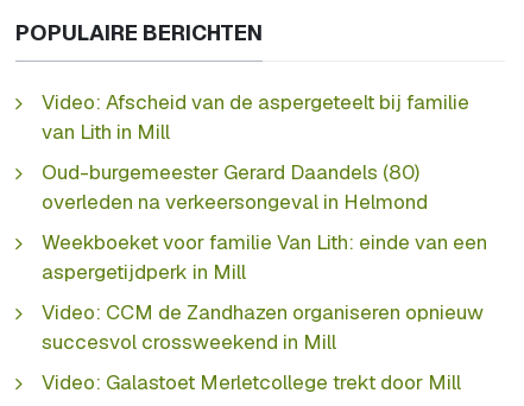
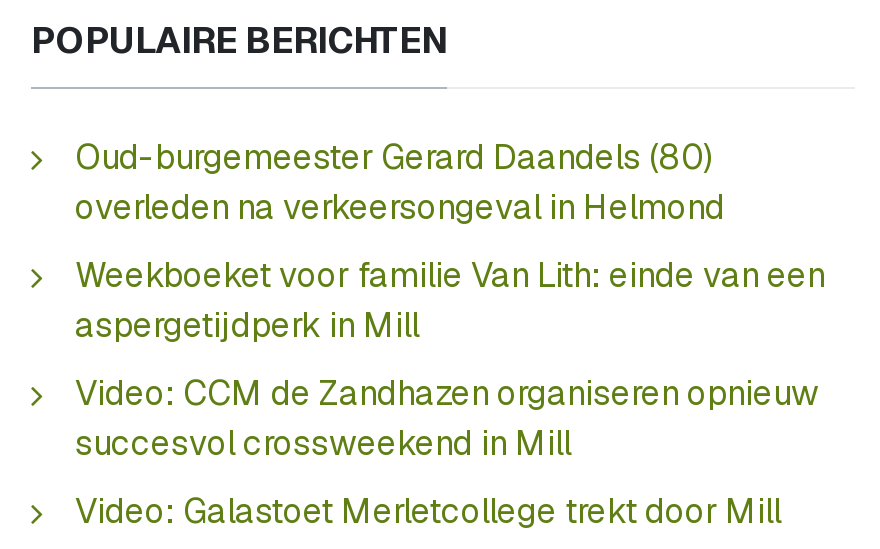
- Video: Afscheid van de aspergeteelt bij familie
- van Lith in Mill
